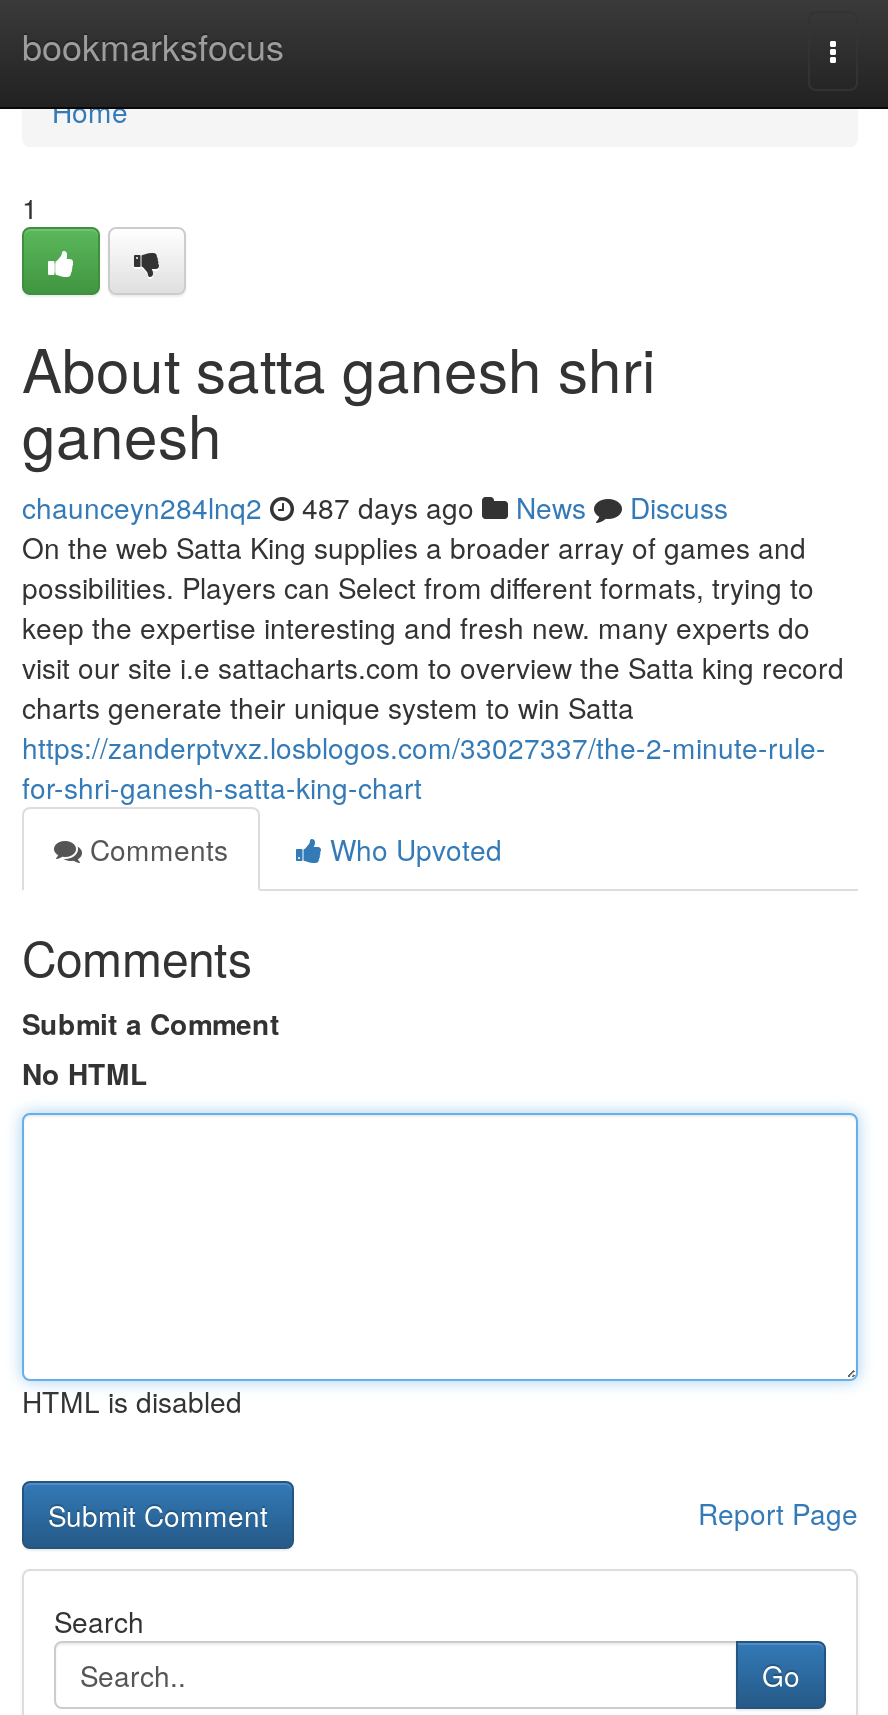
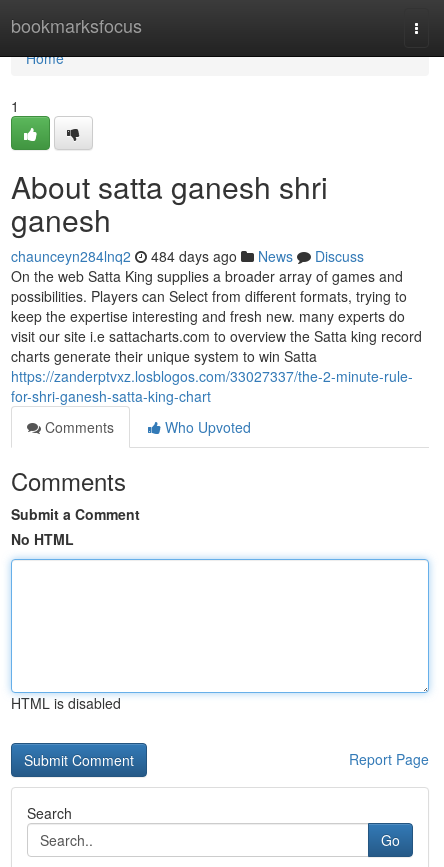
- chaunceyn284lnq2 487 days ago News Discuss
+ chaunceyn284lnq2 484 days ago News Discuss
